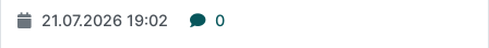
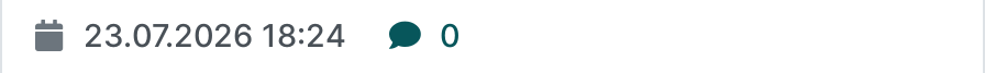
- 21.07.2026 19:02
+ 23.07.2026 18:24
